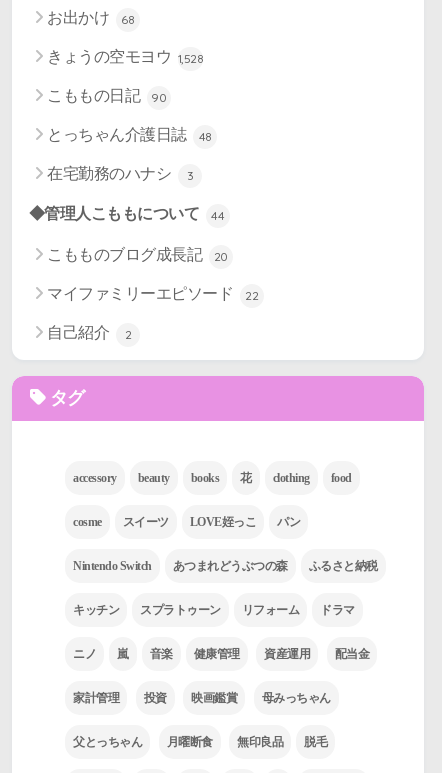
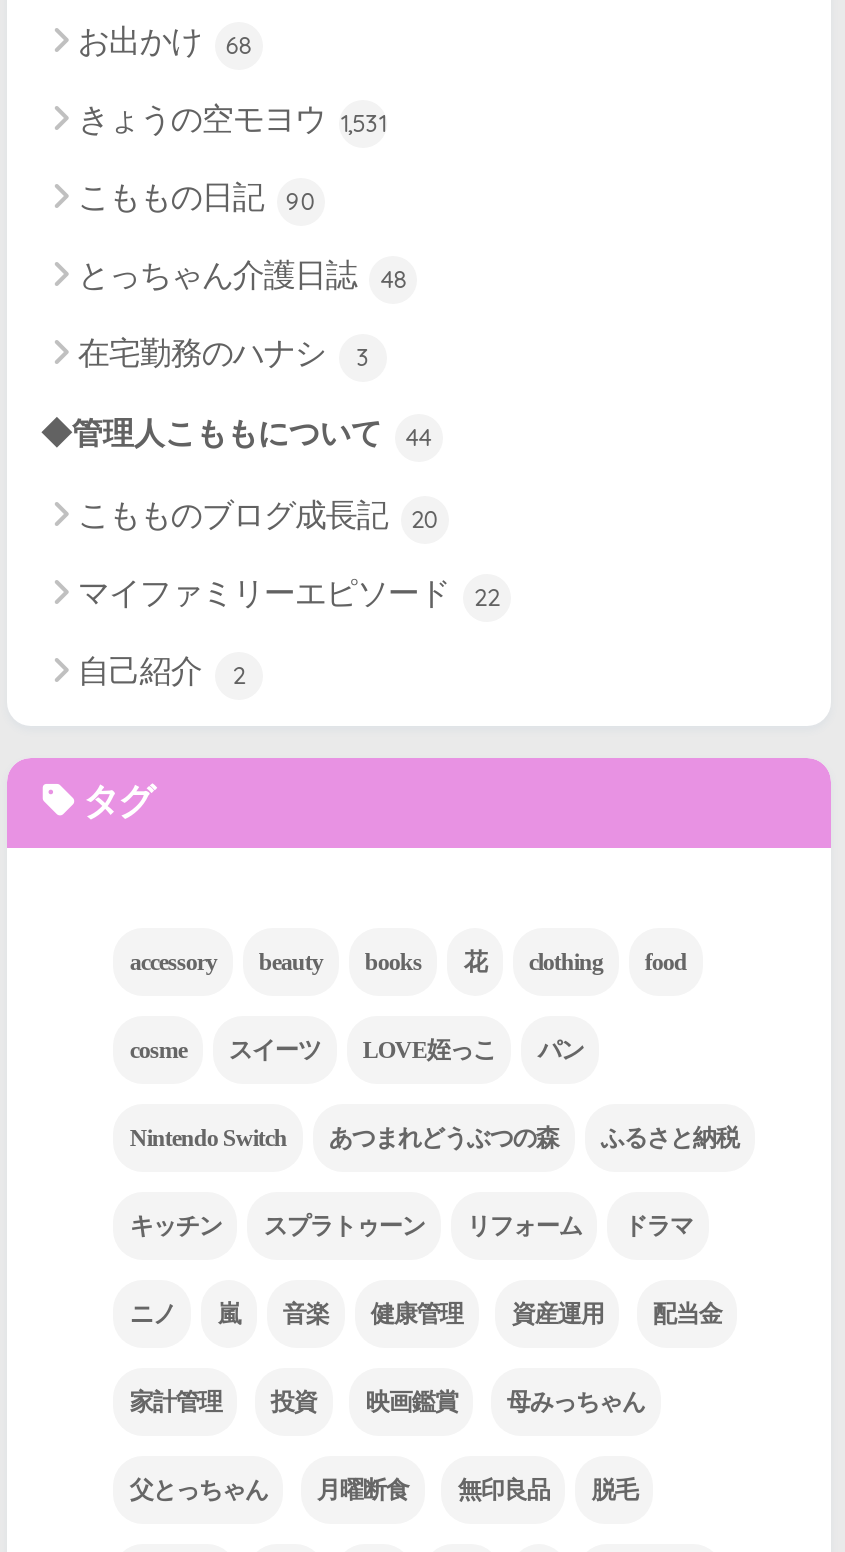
- きょうの空モヨウ 1,528
+ きょうの空モヨウ 1,531
